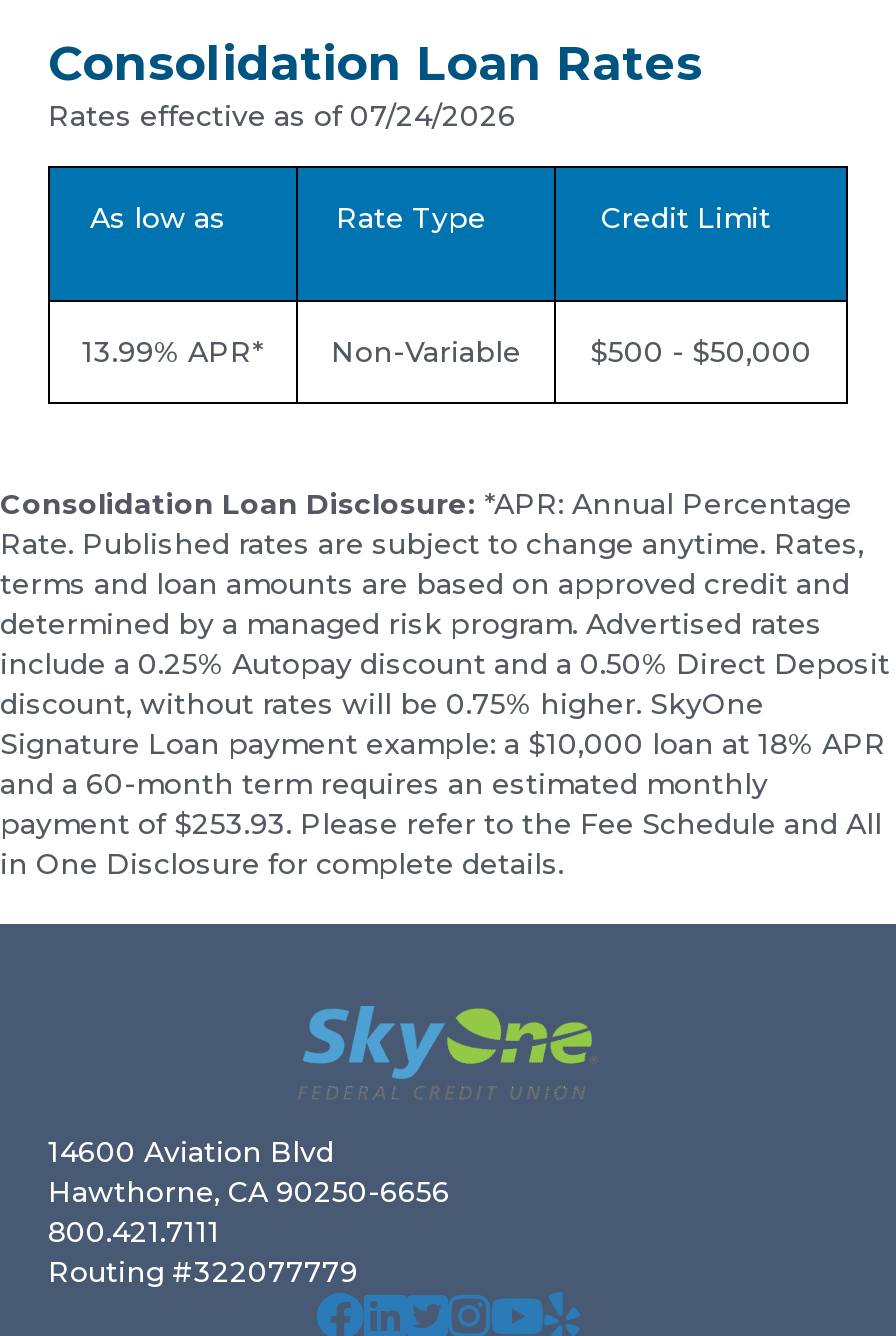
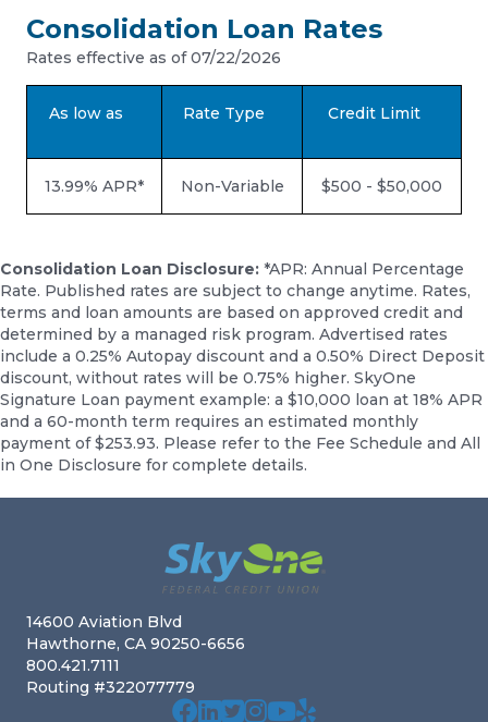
- Rates effective as of 07/24/2026
+ Rates effective as of 07/22/2026
